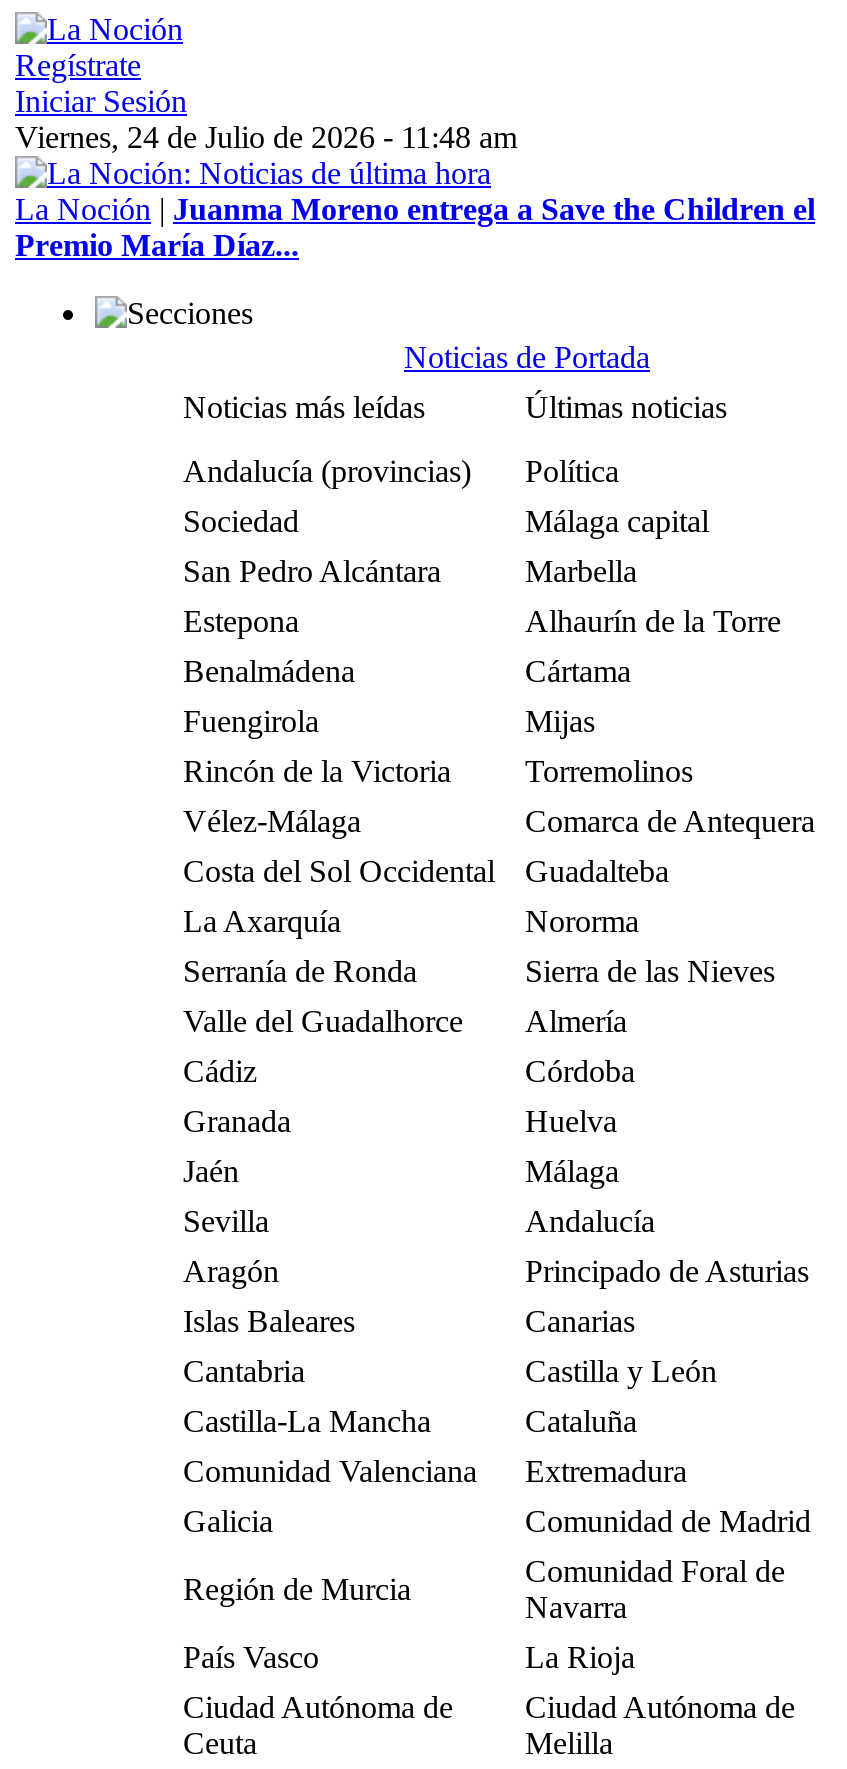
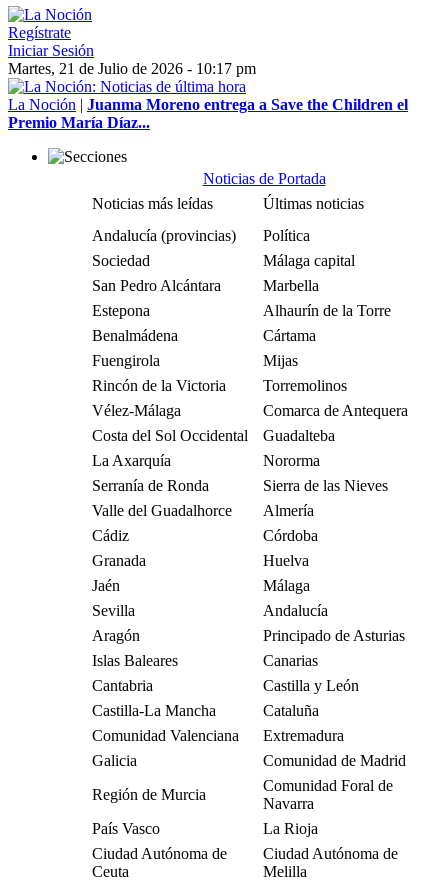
- Viernes, 24 de Julio de 2026 - 11:48 am
+ Martes, 21 de Julio de 2026 - 10:17 pm
